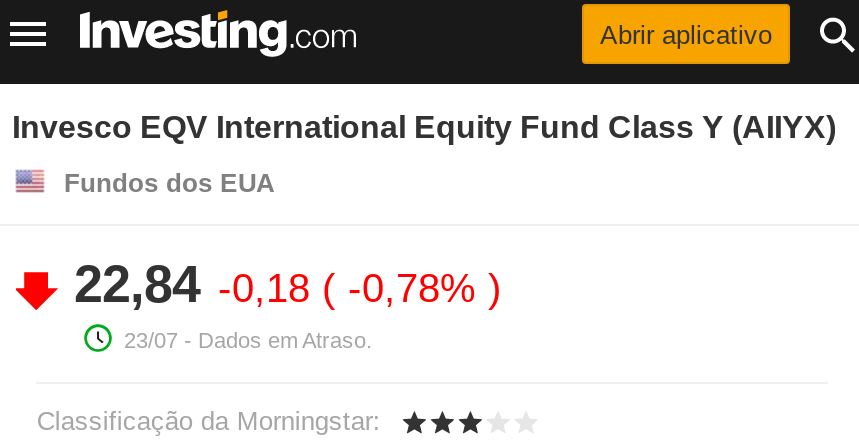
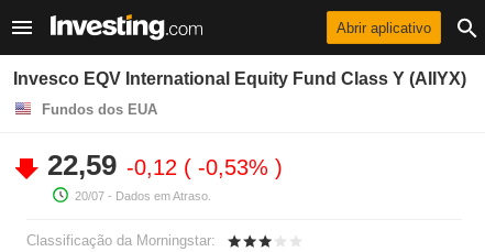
- 22,84 -0,18 -0,78%
+ 22,59 -0,12 -0,53%

- 23/07 - Dados em Atraso.
+ 20/07 - Dados em Atraso.
